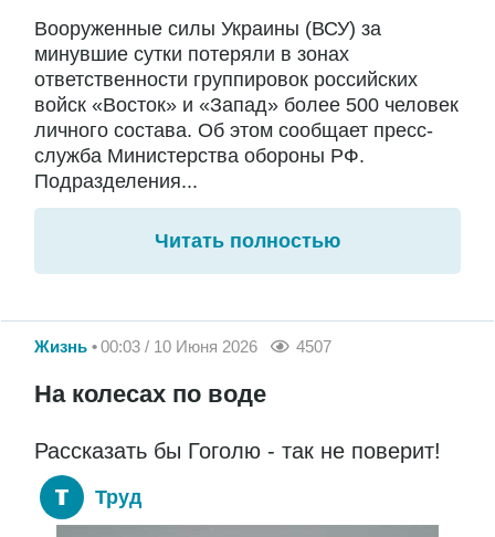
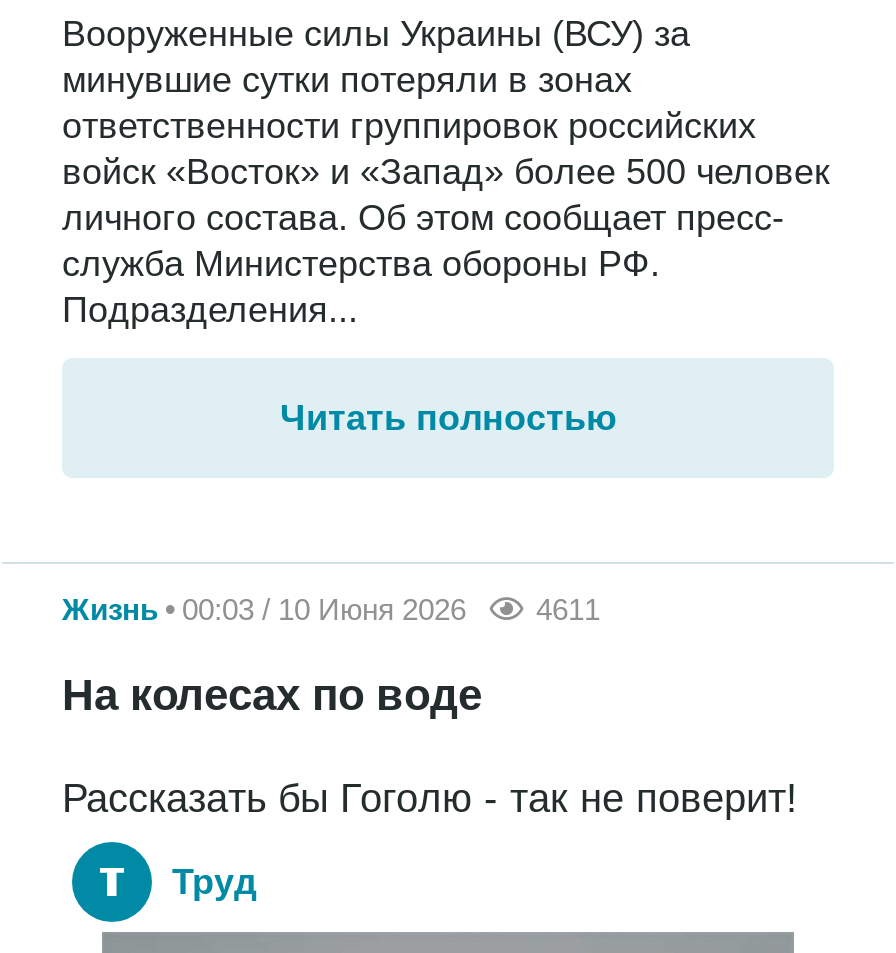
- 4507
+ 4611
